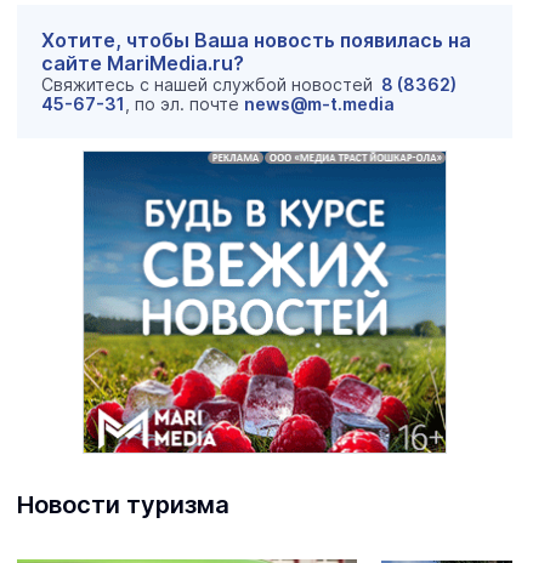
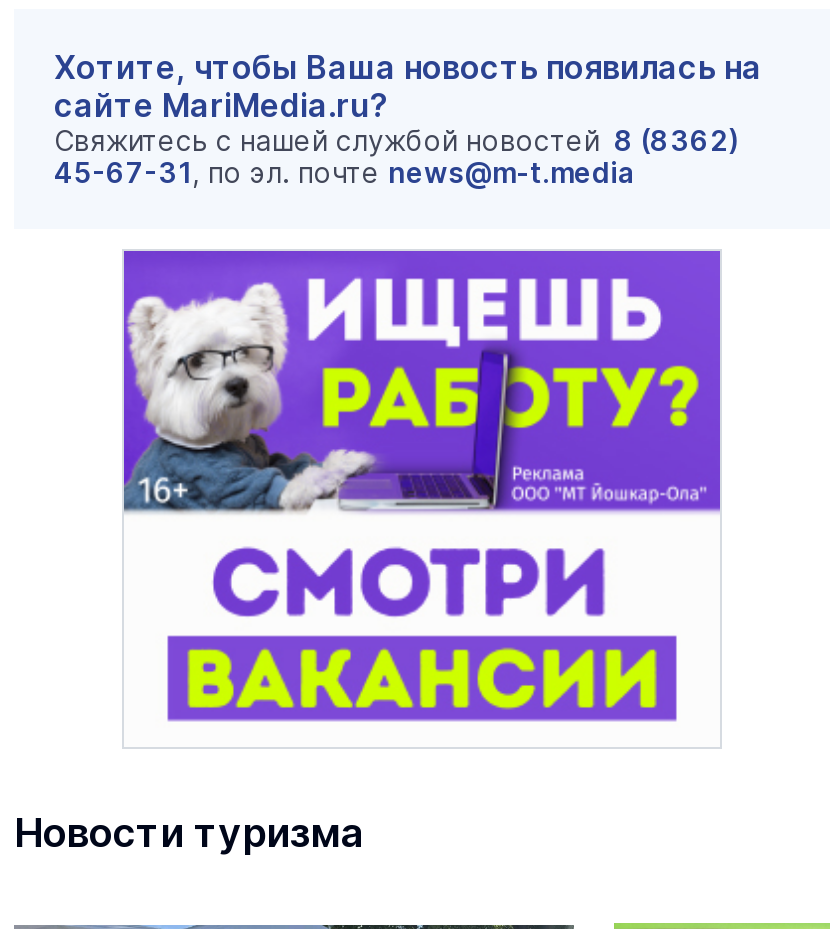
- [image]
+ [image]
